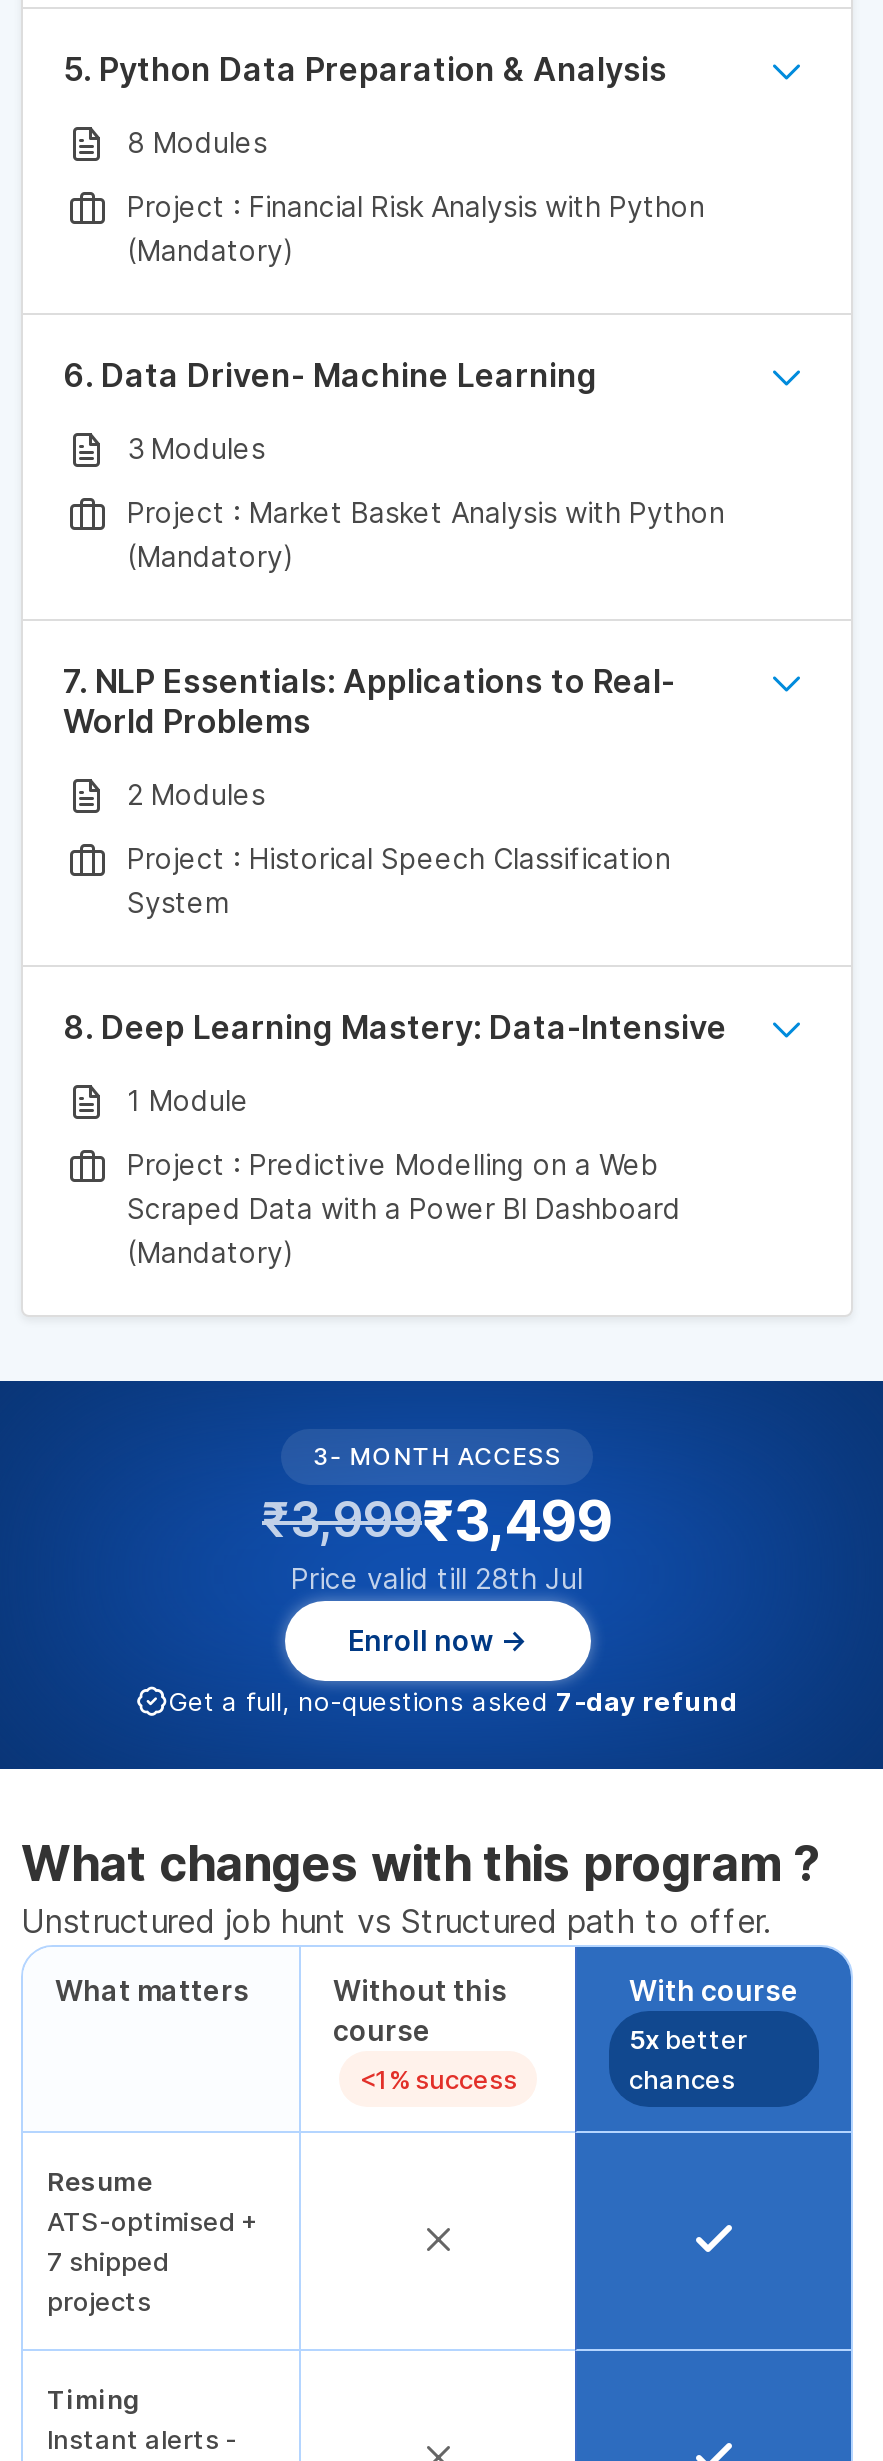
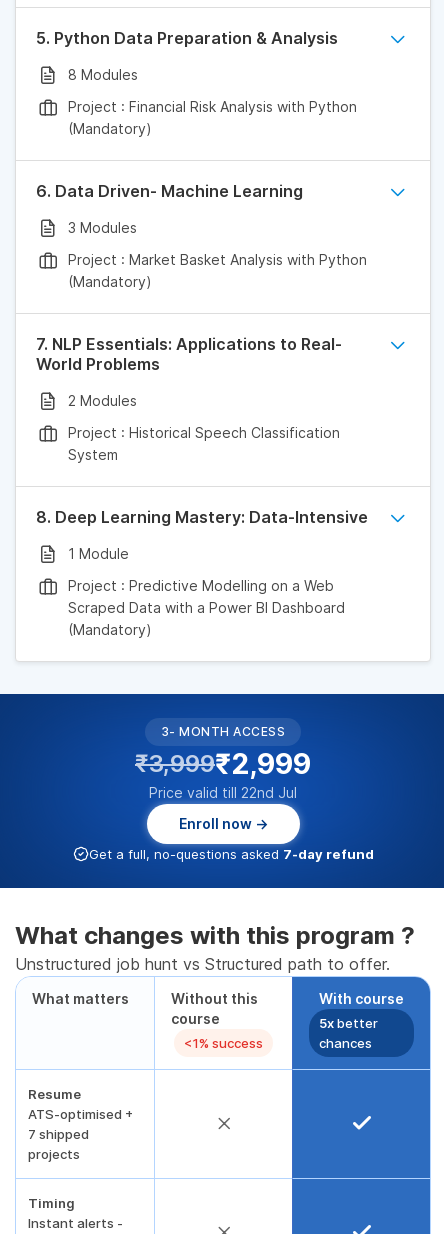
- ₹3,999₹3,499
+ ₹3,999₹2,999

- Price valid till 28th Jul
+ Price valid till 22nd Jul
